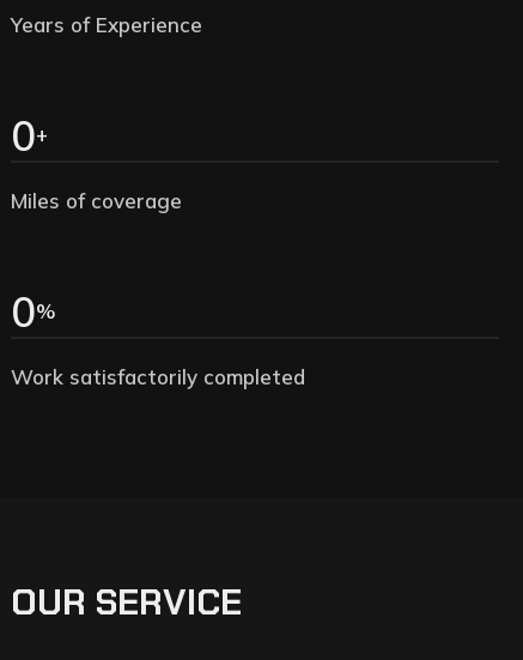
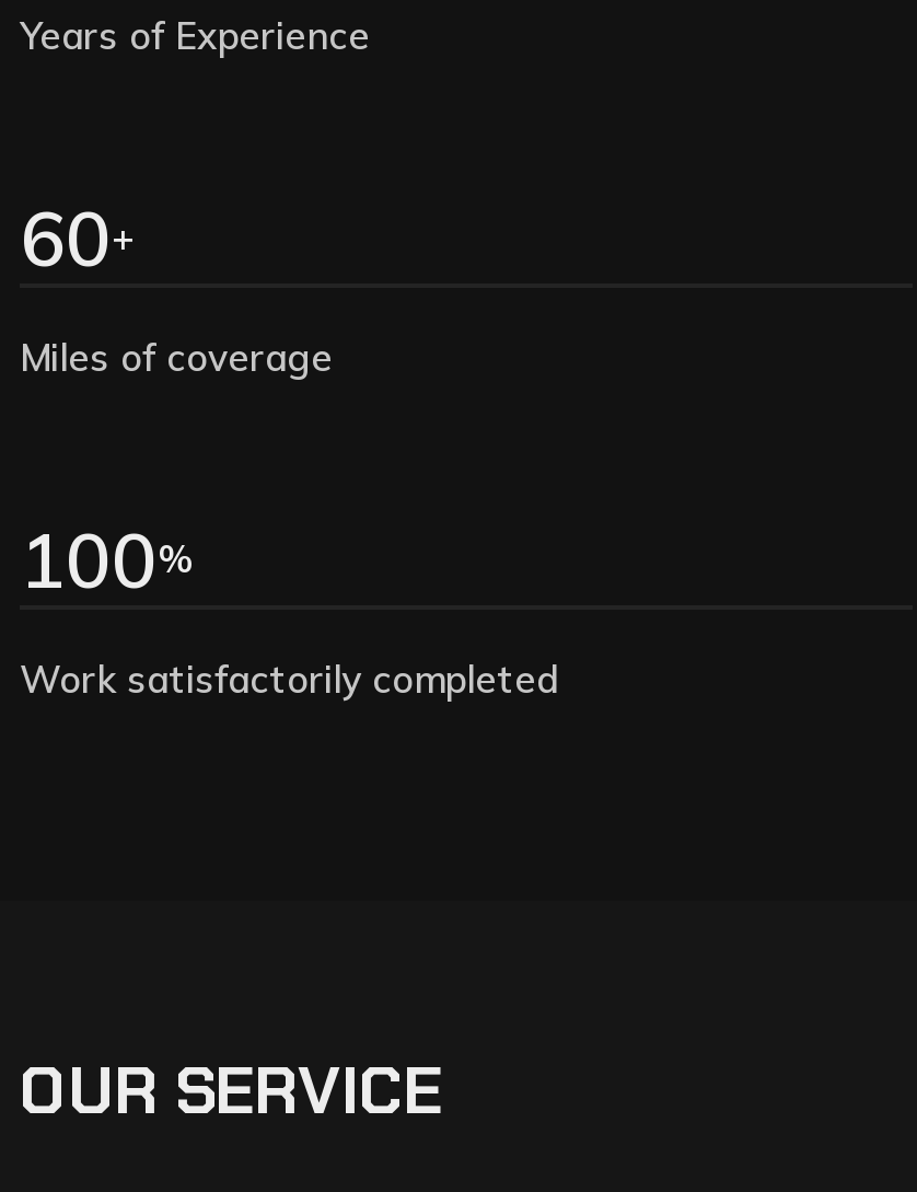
- 0+
+ 60+

- 0%
+ 100%
